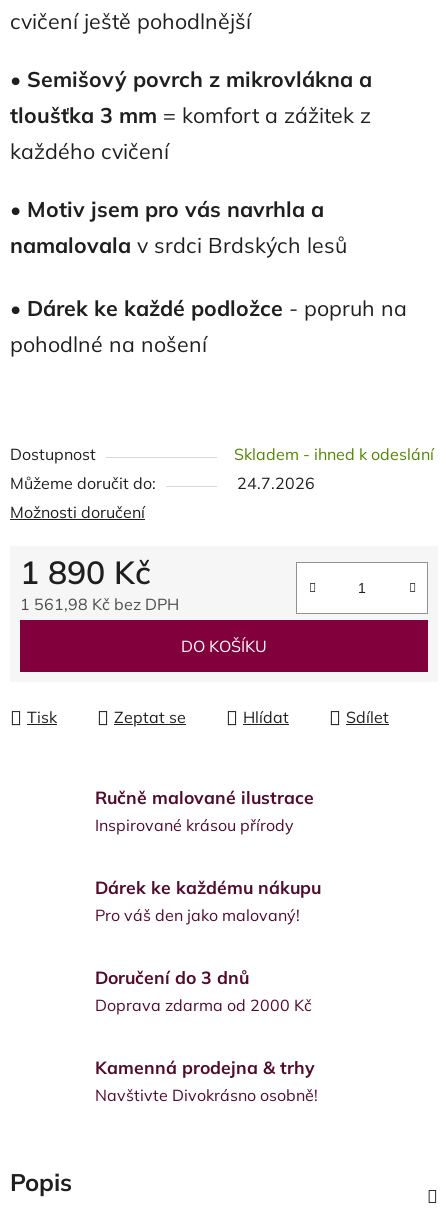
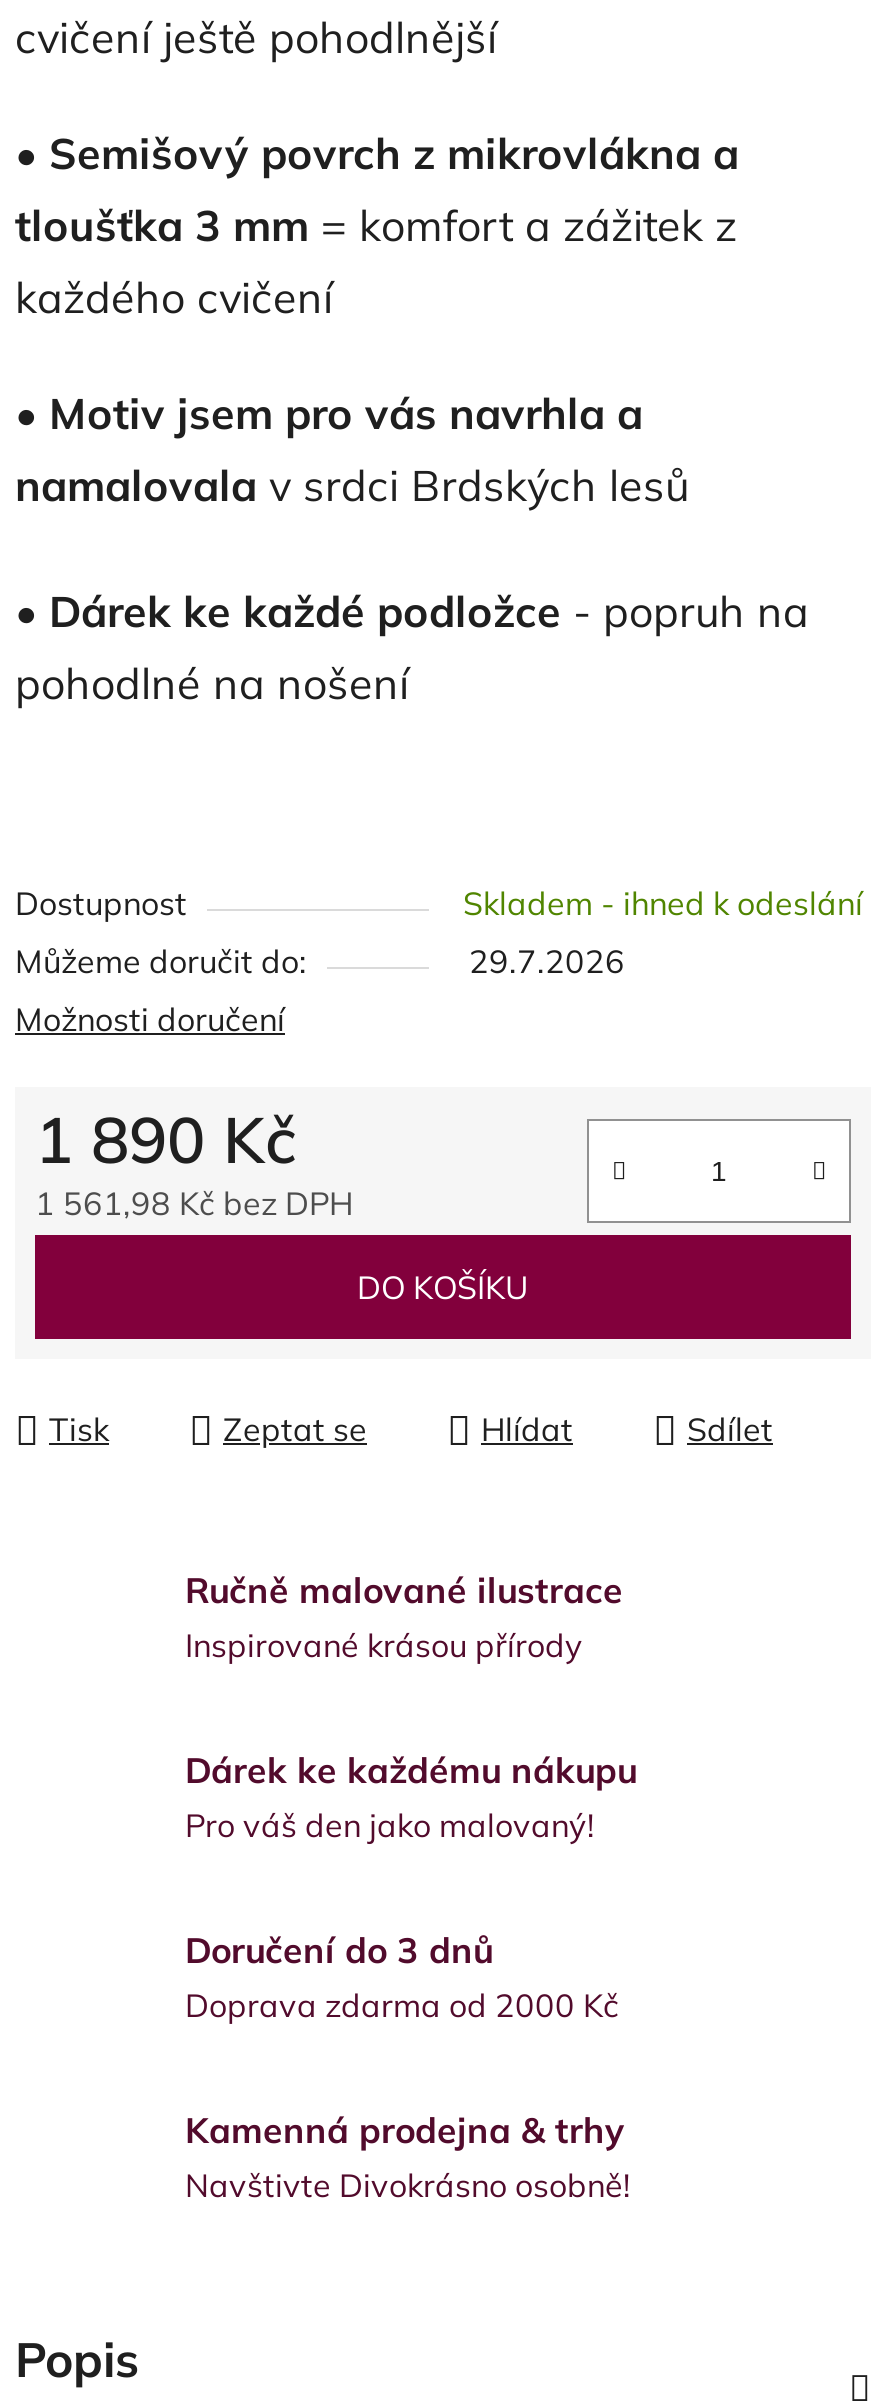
- 24.7.2026
+ 29.7.2026
